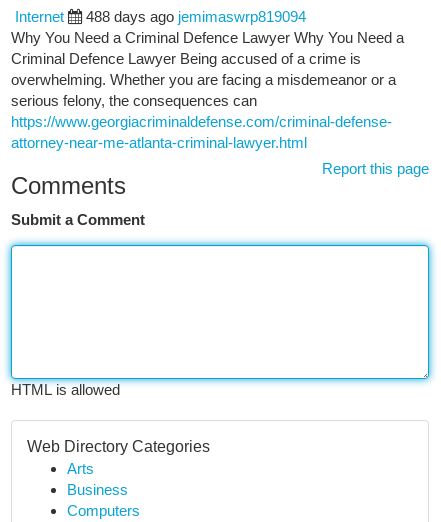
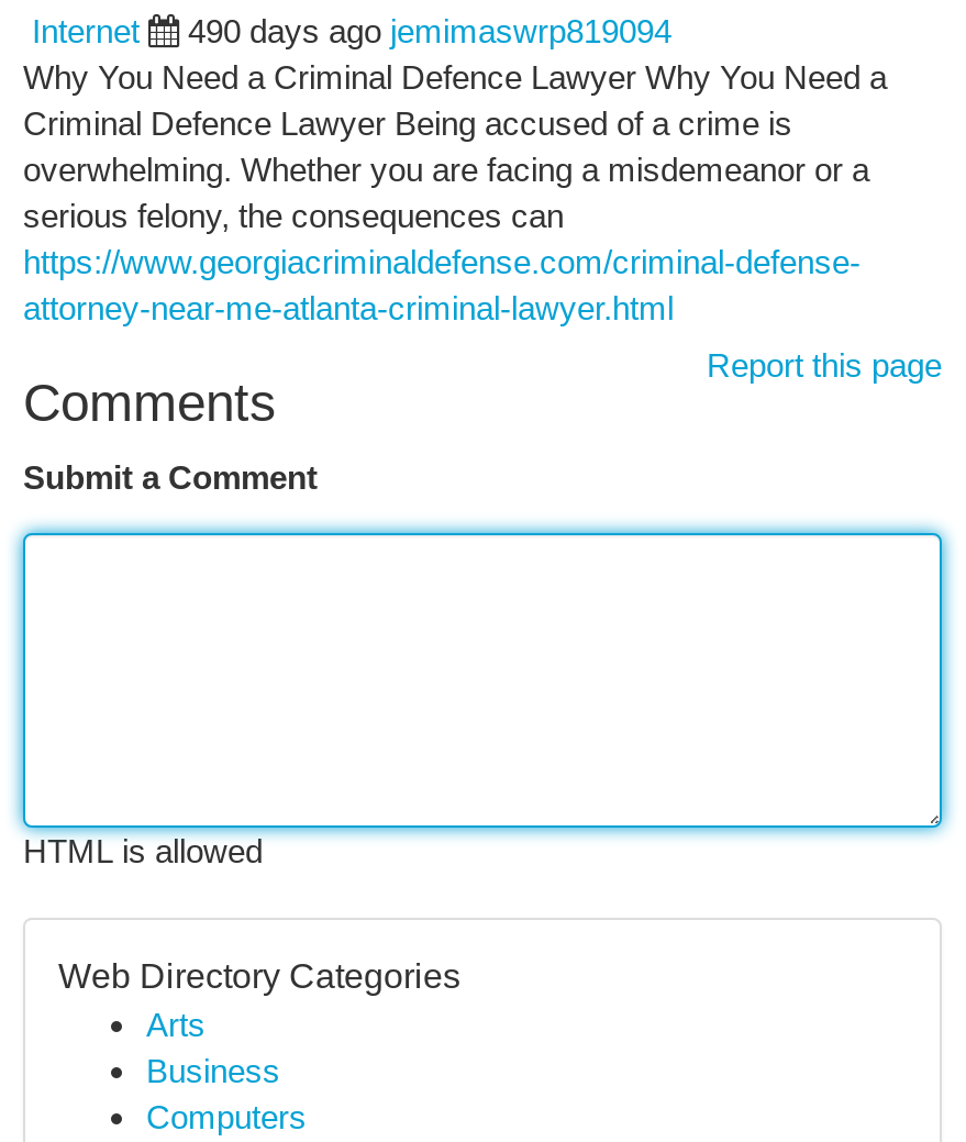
- 488 days ago jemimaswrp819094
+ 490 days ago jemimaswrp819094
